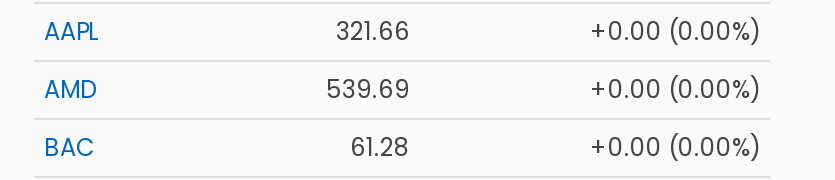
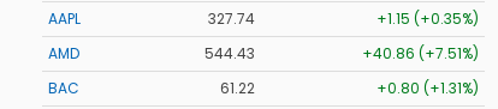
- 321.66
+ 327.74

- +0.00 (0.00%)
+ +1.15 (+0.35%)

- 539.69
+ 544.43

- +0.00 (0.00%)
+ +40.86 (+7.51%)

- 61.28
+ 61.22

- +0.00 (0.00%)
+ +0.80 (+1.31%)
